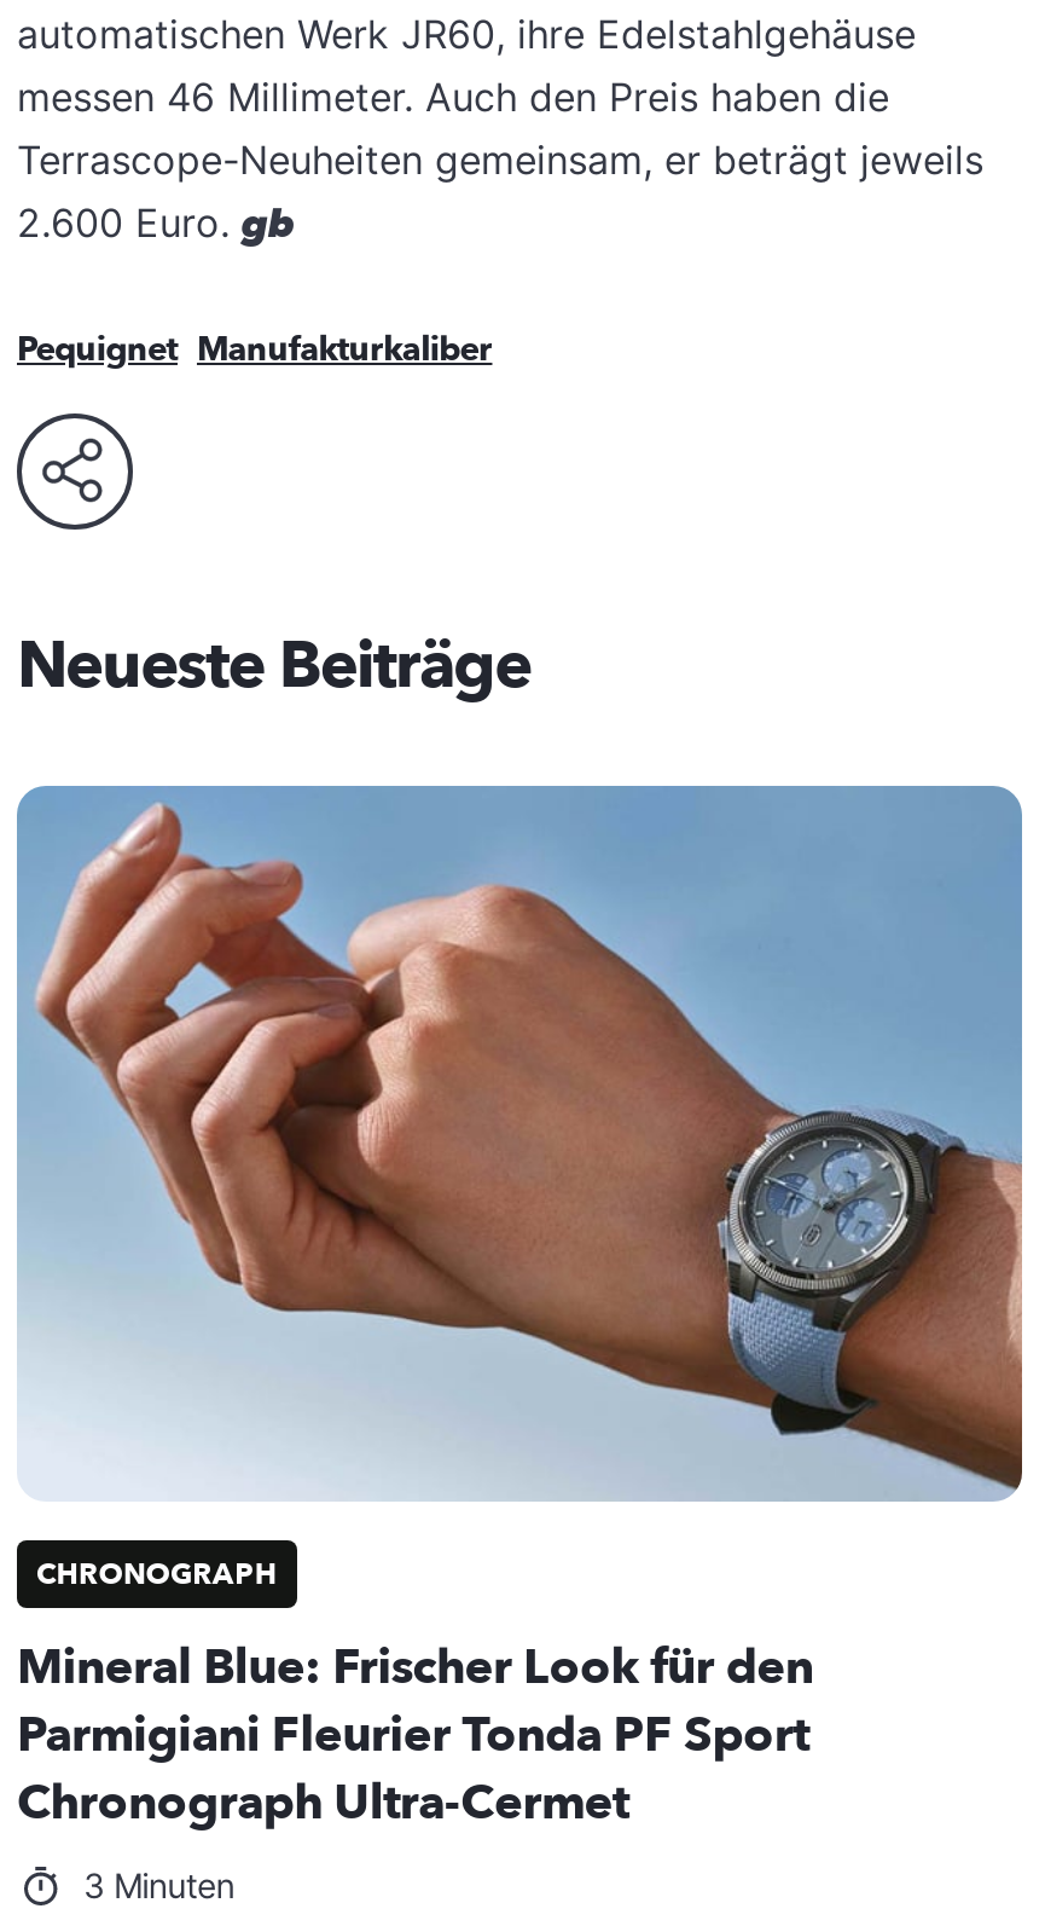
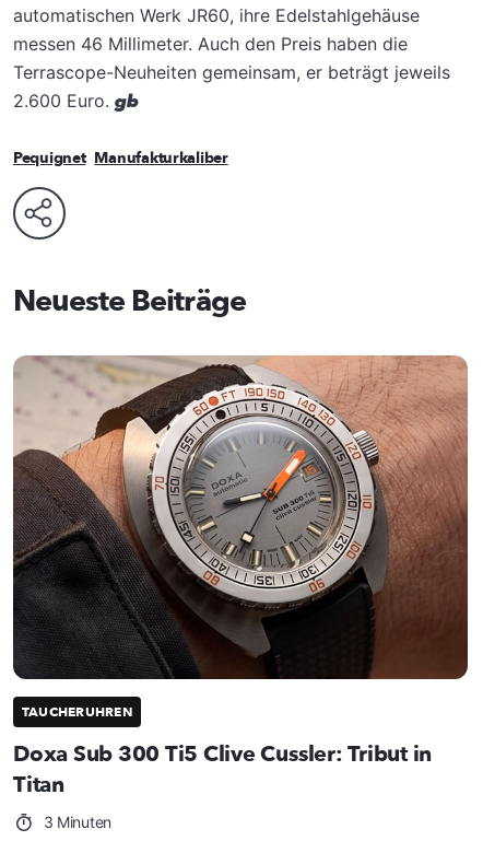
- [image]
- CHRONOGRAPH
+ [image]
+ TAUCHERUHREN

- Mineral Blue: Frischer Look für den
- Parmigiani Fleurier Tonda PF Sport
- Chronograph Ultra-Cermet
+ Doxa Sub 300 Ti5 Clive Cussler: Tribut in
+ Titan
